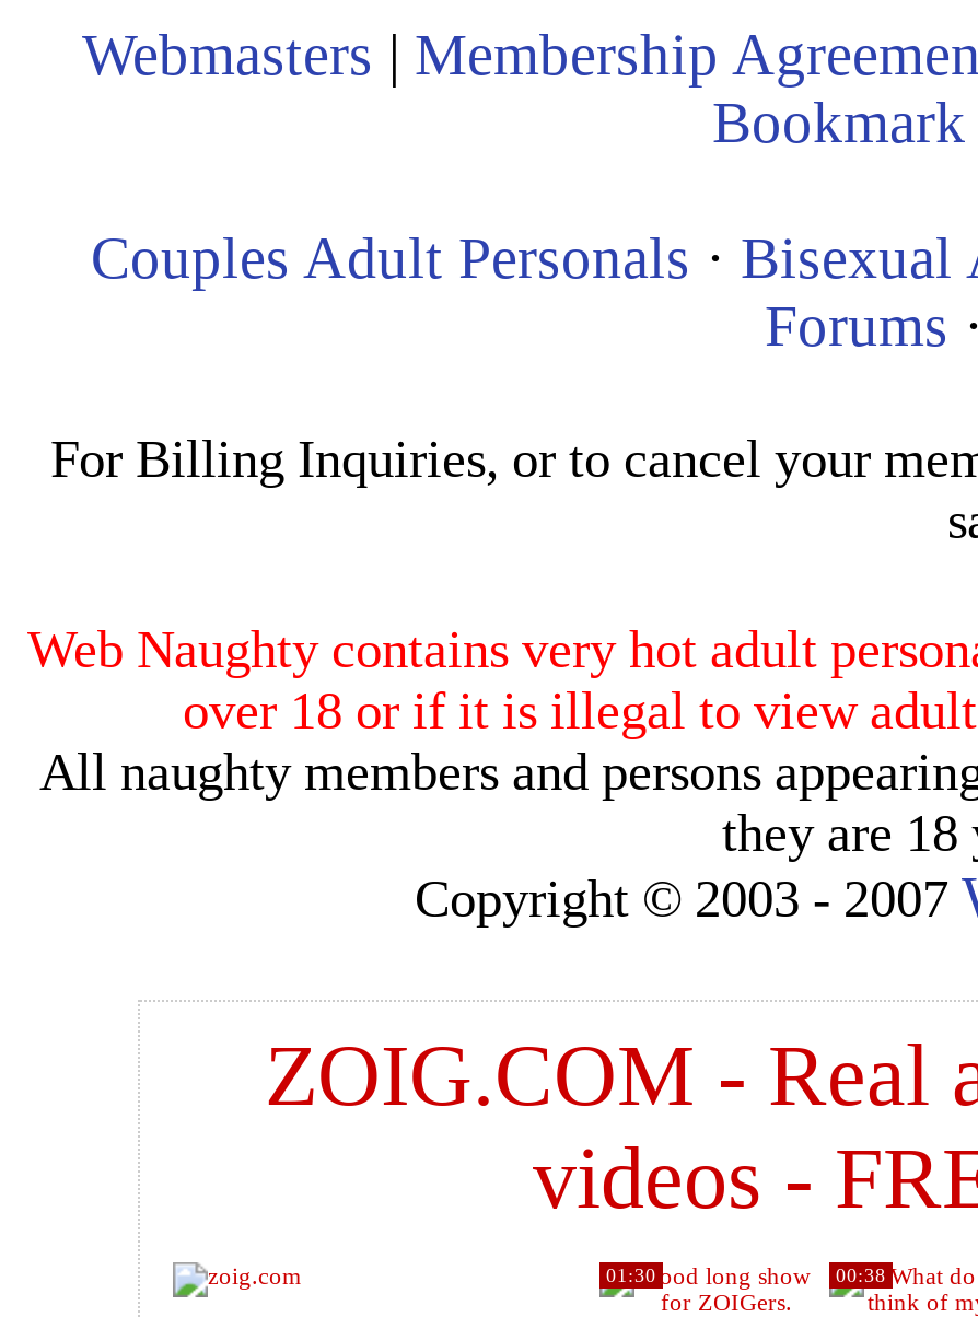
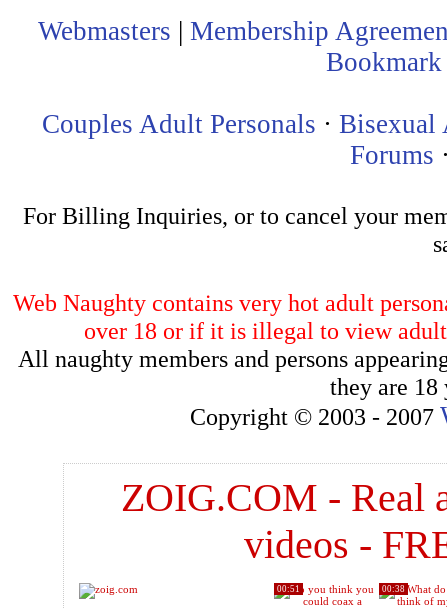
- 01:30
+ 00:51
